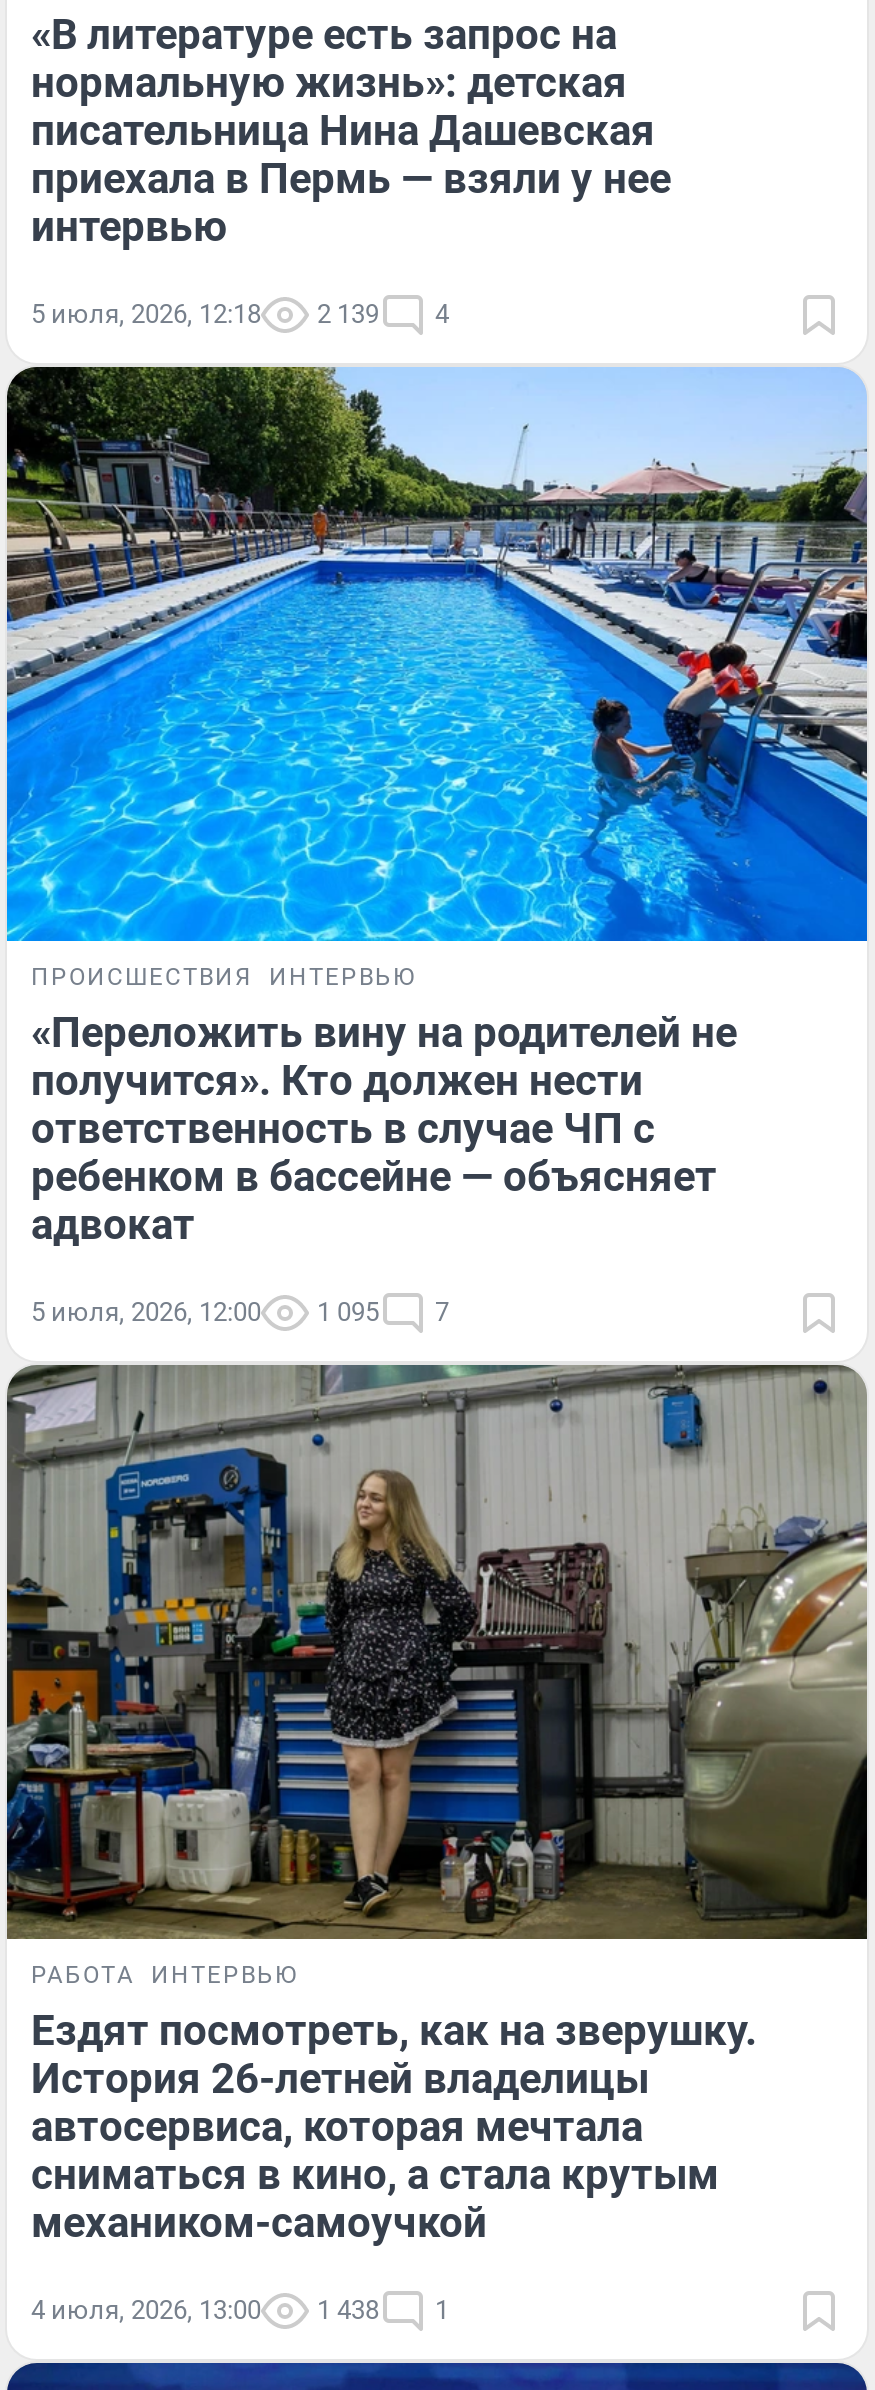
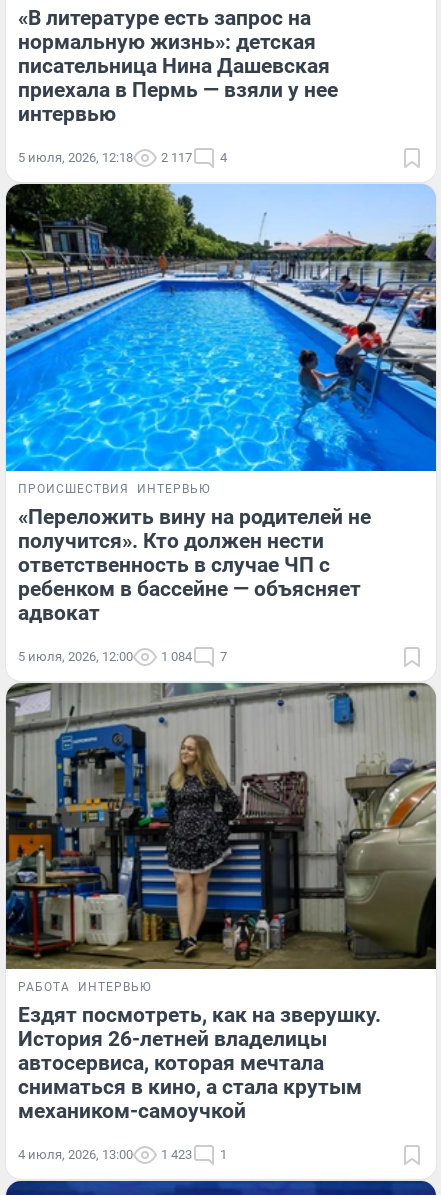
- 5 июля, 2026, 12:18 2 139 4
+ 5 июля, 2026, 12:18 2 117 4

- 5 июля, 2026, 12:00 1 095 7
+ 5 июля, 2026, 12:00 1 084 7

- 4 июля, 2026, 13:00 1 438 1
+ 4 июля, 2026, 13:00 1 423 1
